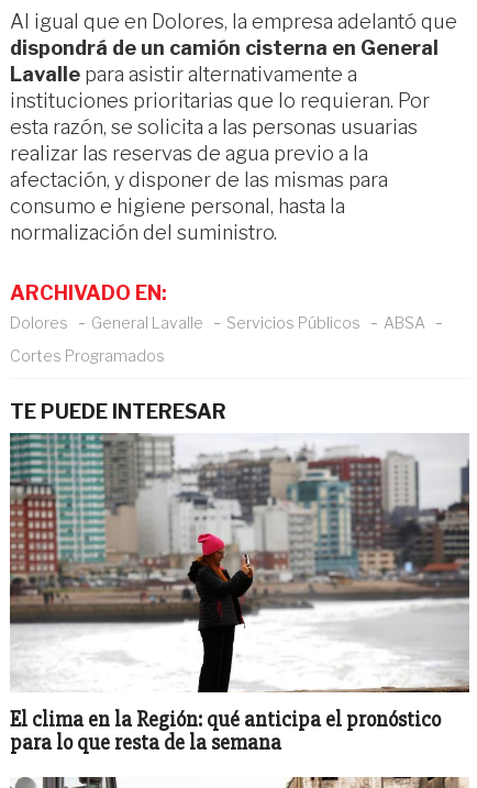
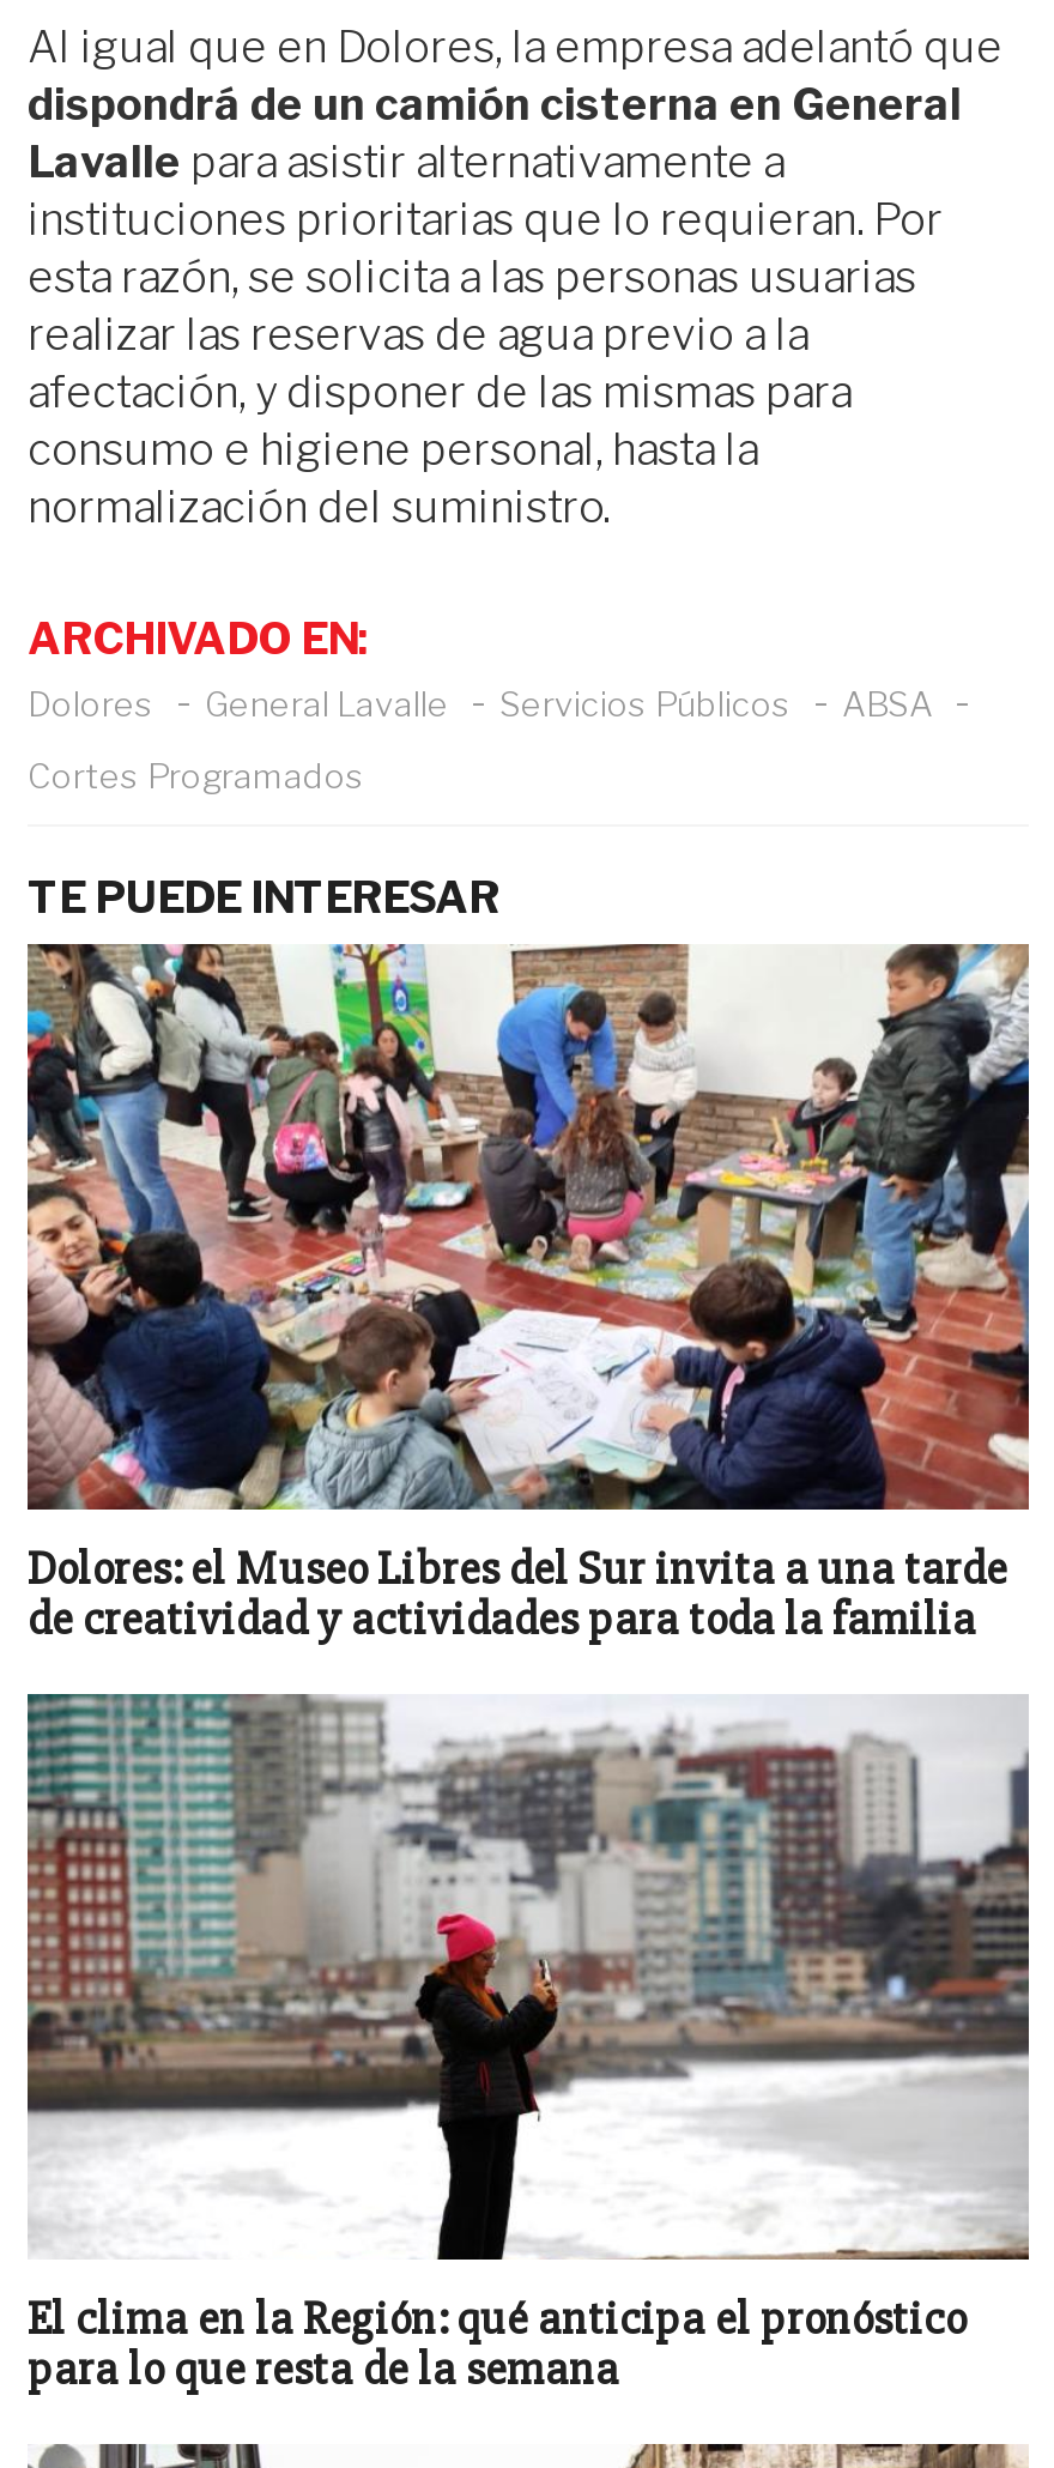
+ [image]
+ Dolores: el Museo Libres del Sur invita a una tarde
+ de creatividad y actividades para toda la familia
